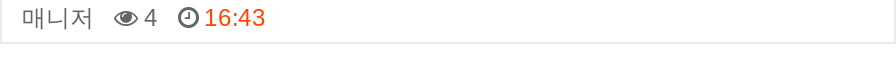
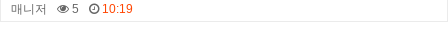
- 4
+ 5

- 16:43
+ 10:19
